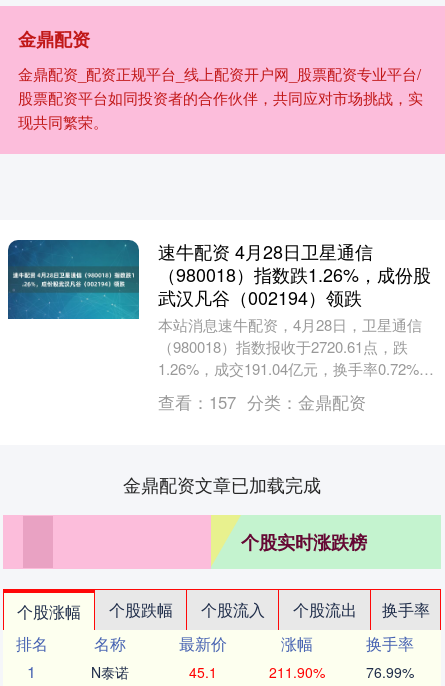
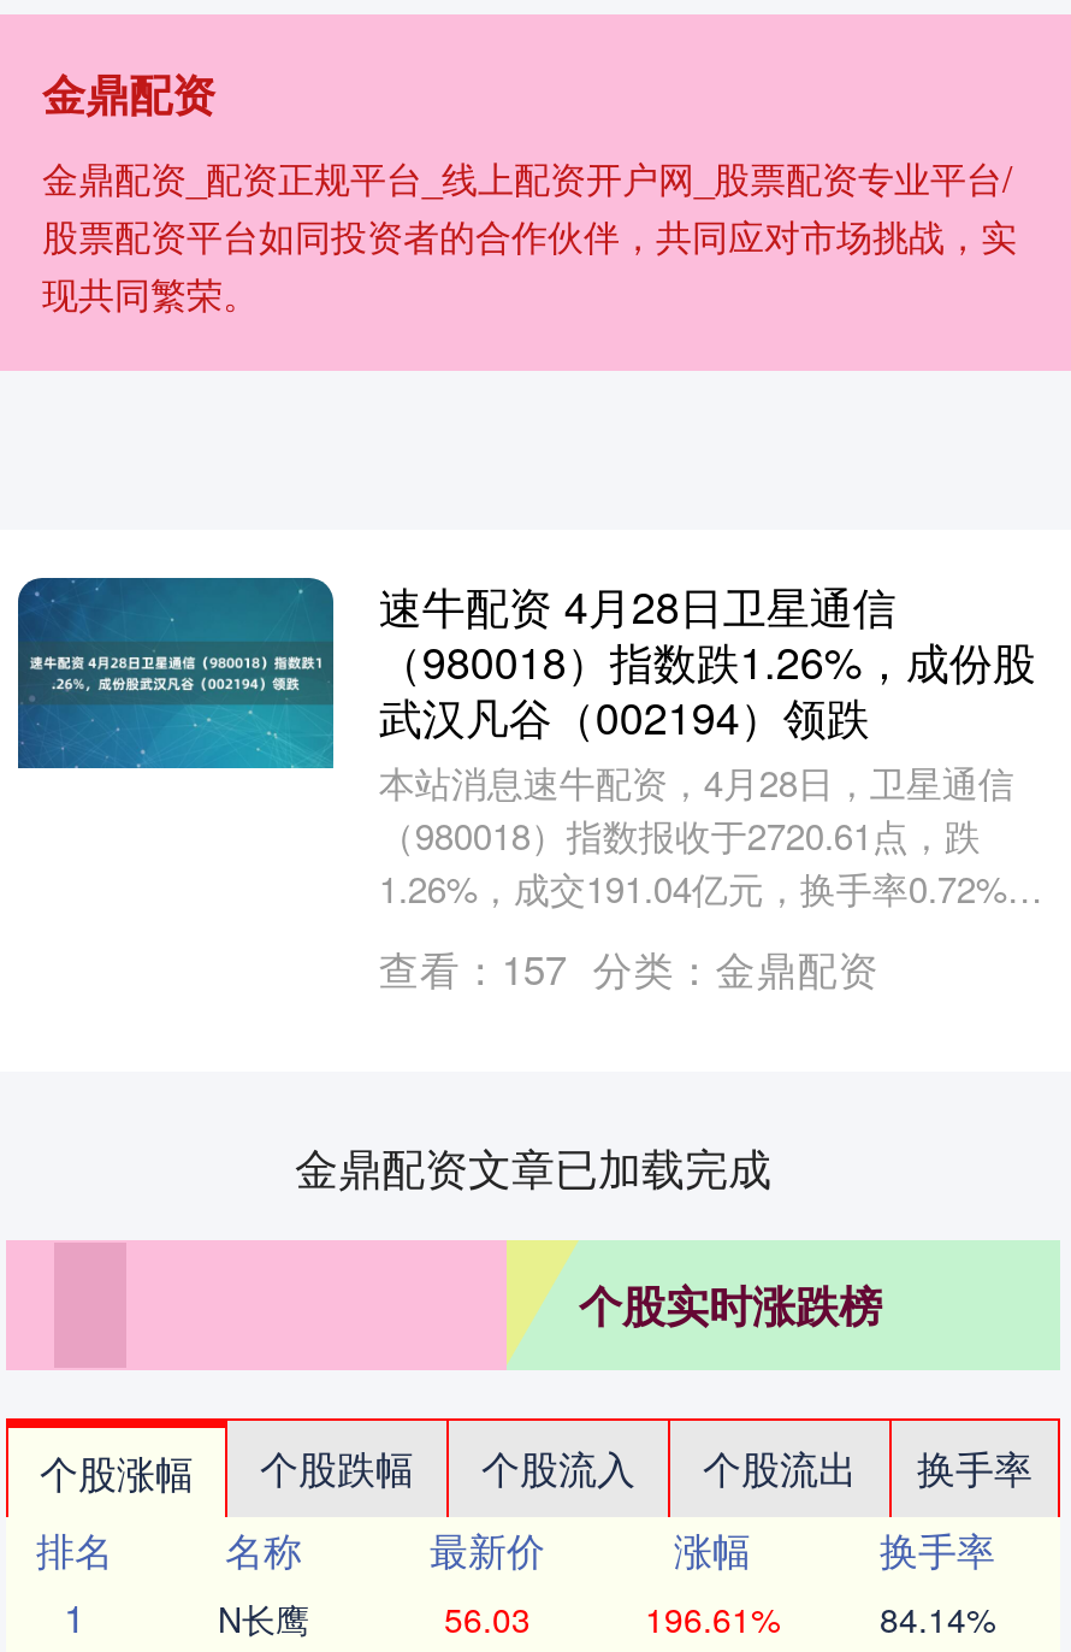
- N泰诺
+ N长鹰

- 45.1
+ 56.03

- 211.90%
+ 196.61%

- 76.99%
+ 84.14%
